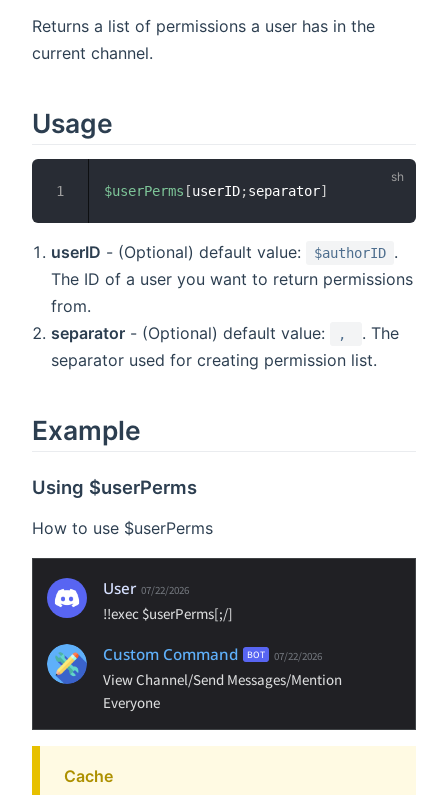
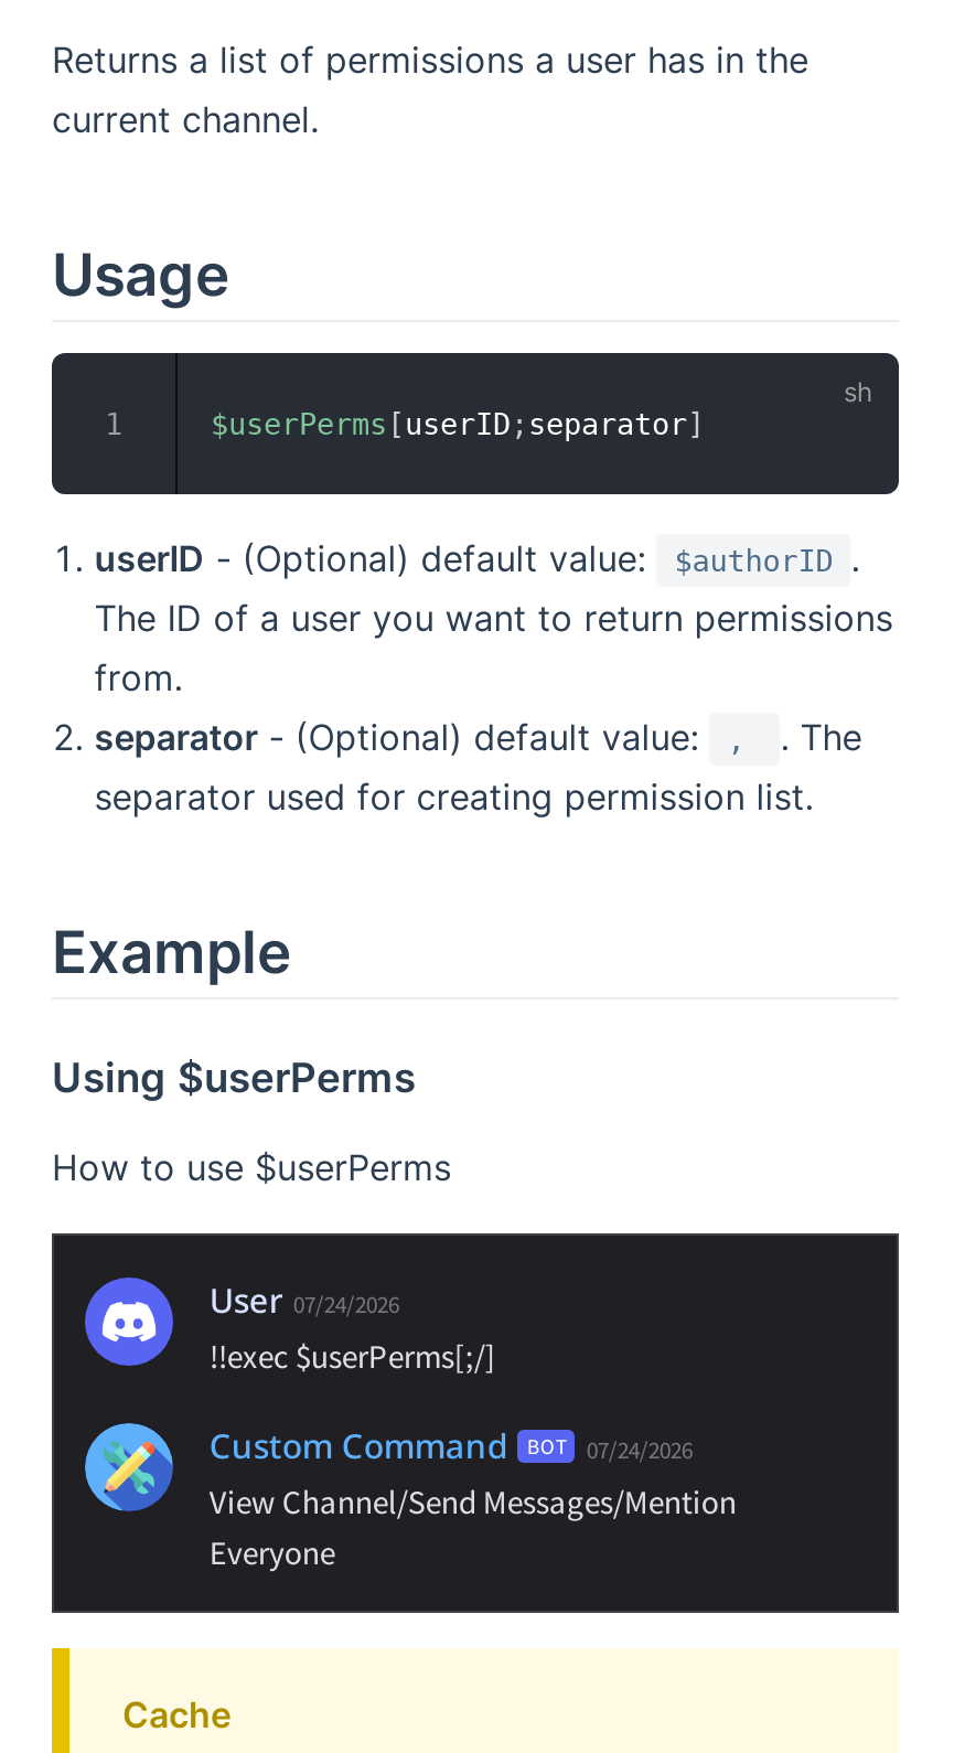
- User 07/22/2026
+ User 07/24/2026

- Custom Command BOT 07/22/2026
+ Custom Command BOT 07/24/2026
